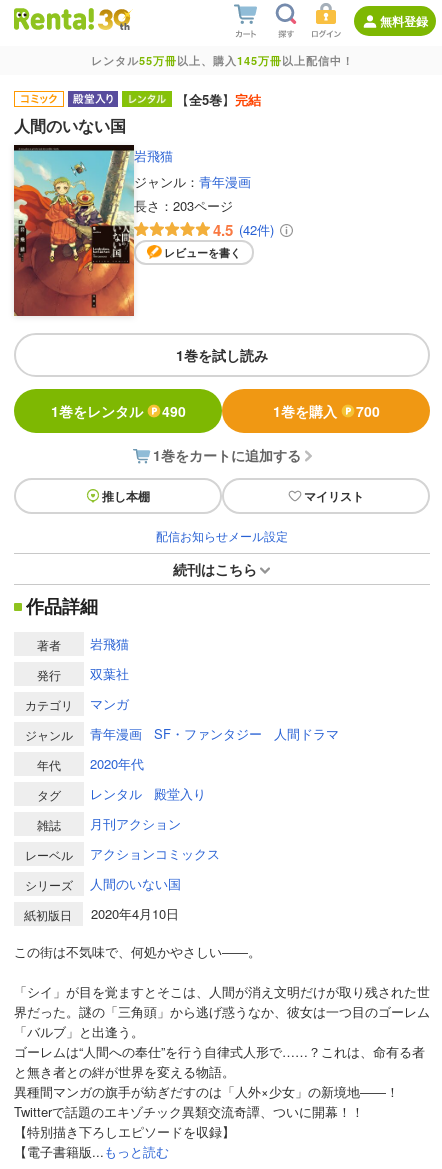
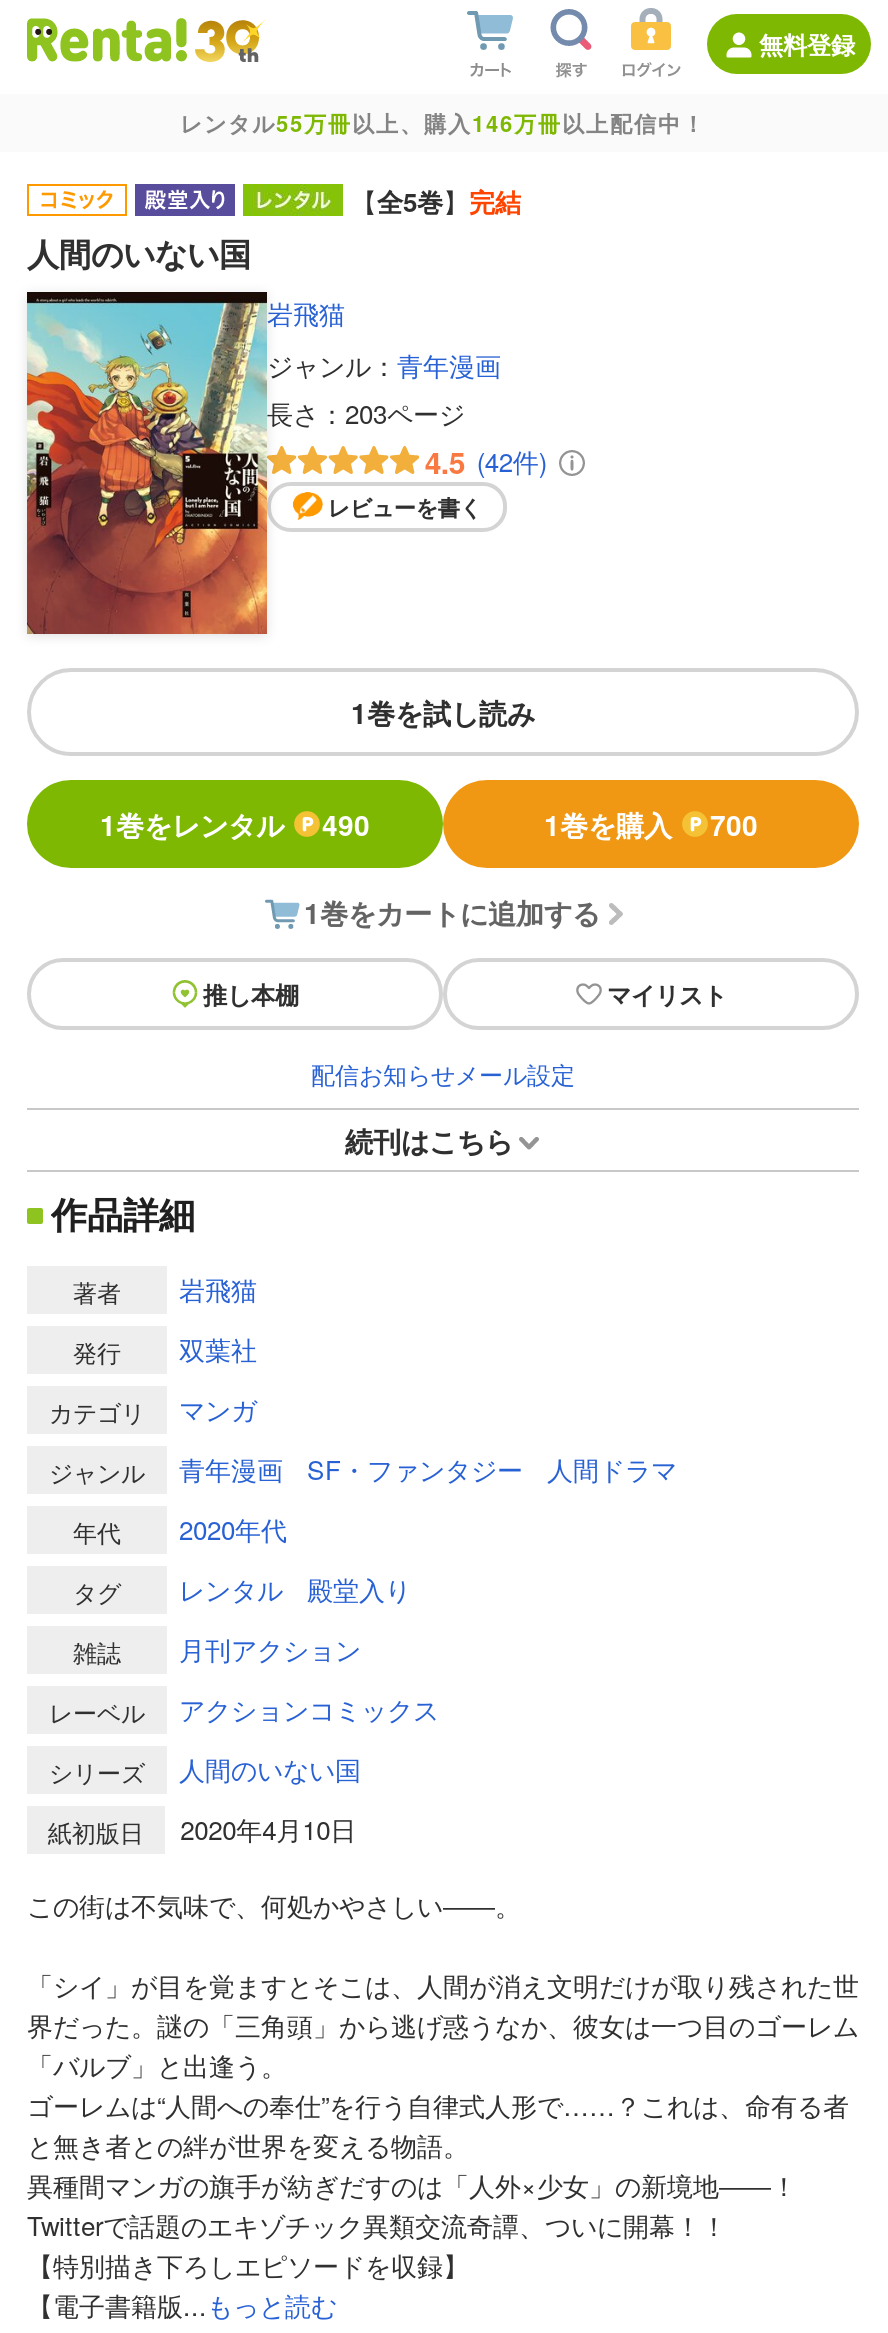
- レンタル55万冊以上、購入145万冊以上配信中！
+ レンタル55万冊以上、購入146万冊以上配信中！
